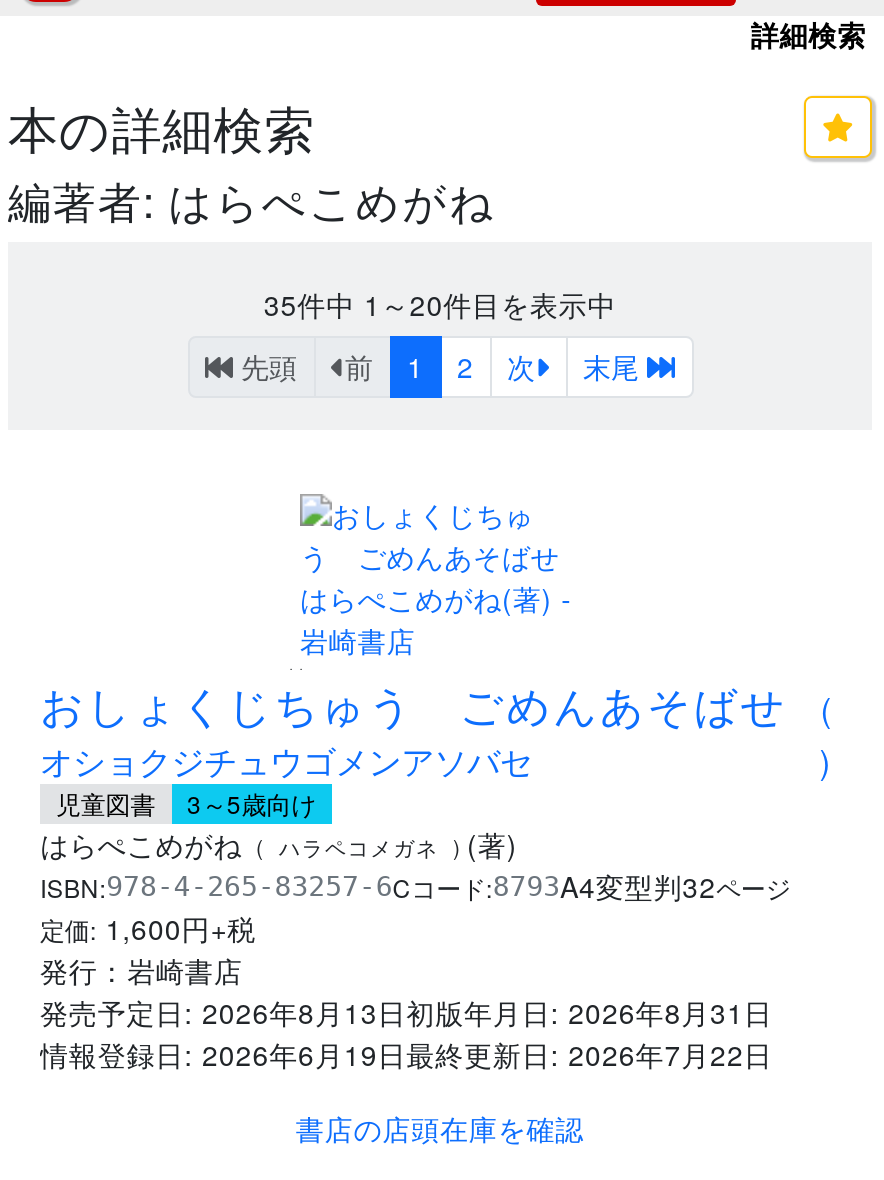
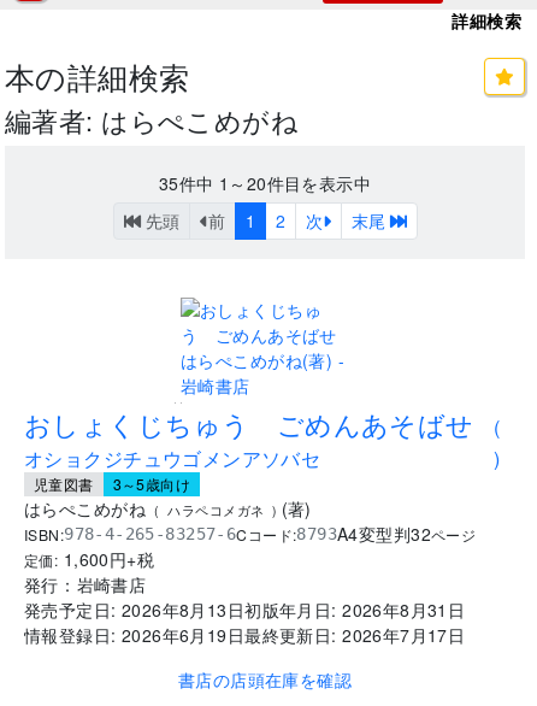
- 情報登録日: 2026年6月19日最終更新日: 2026年7月22日
+ 情報登録日: 2026年6月19日最終更新日: 2026年7月17日
